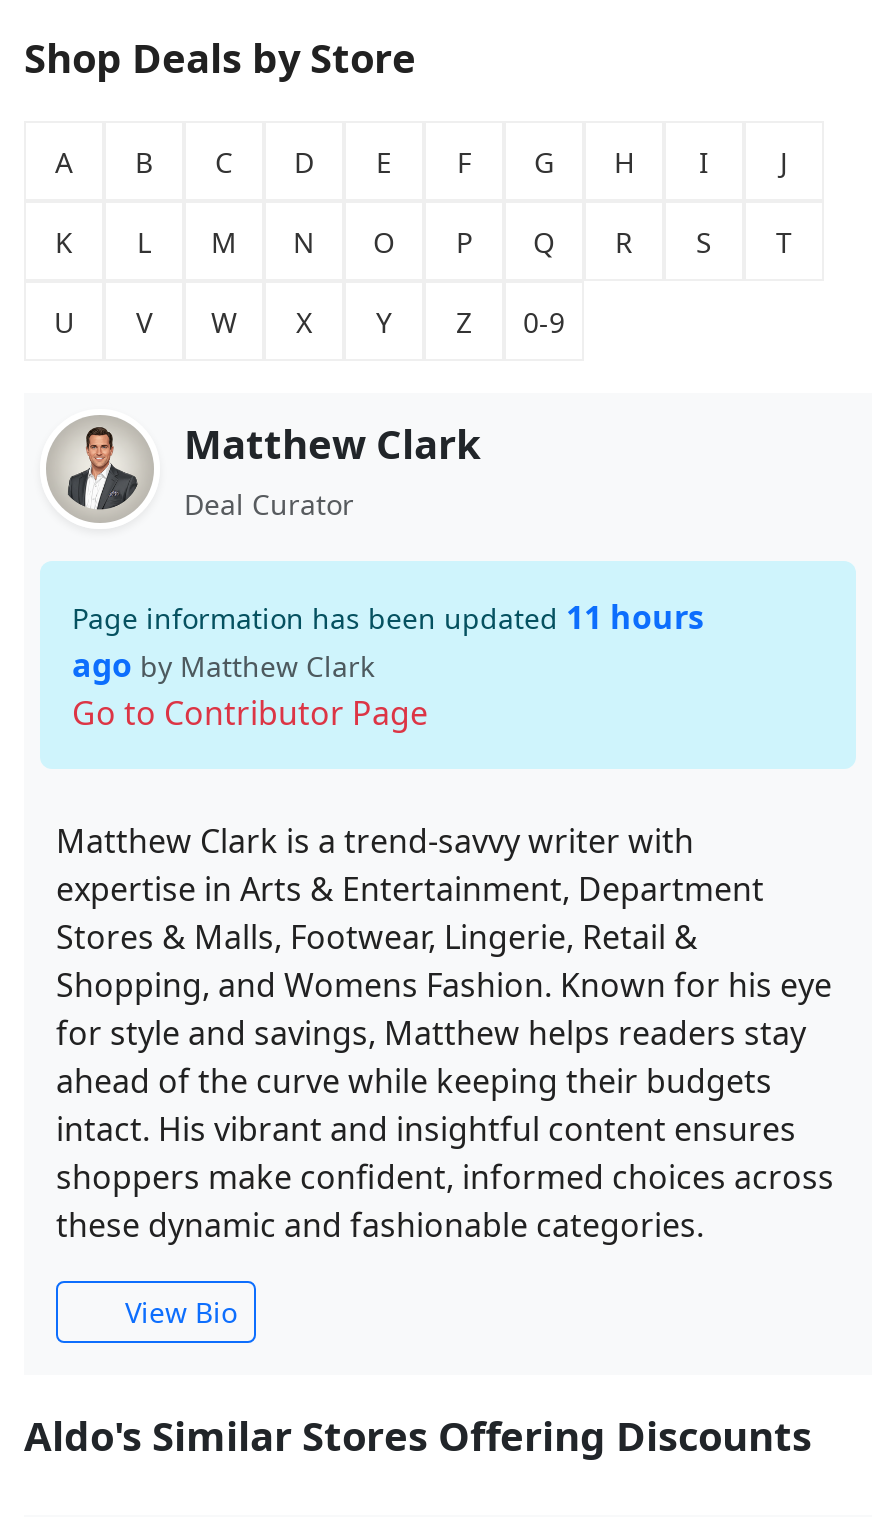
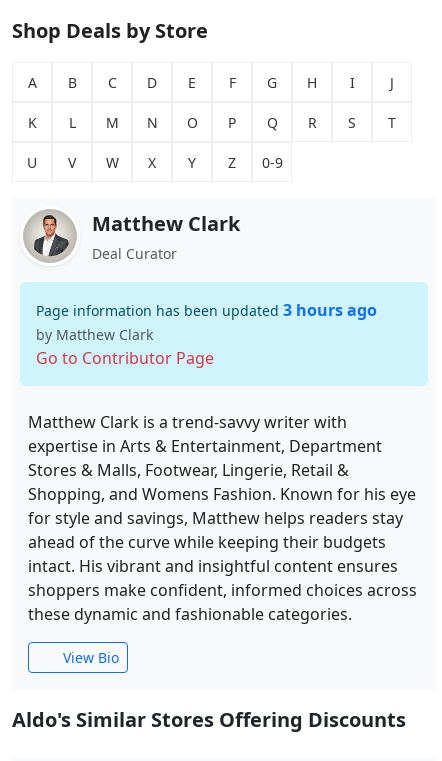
- Page information has been updated 11 hours
- ago by Matthew Clark
+ Page information has been updated 3 hours ago
+ by Matthew Clark
